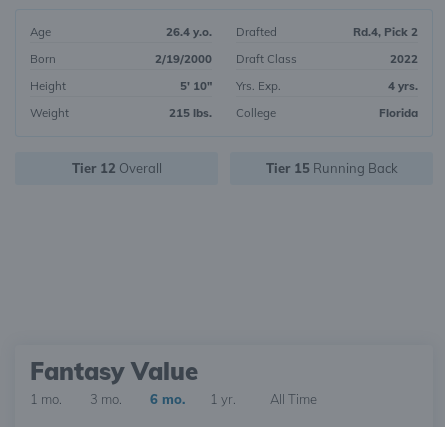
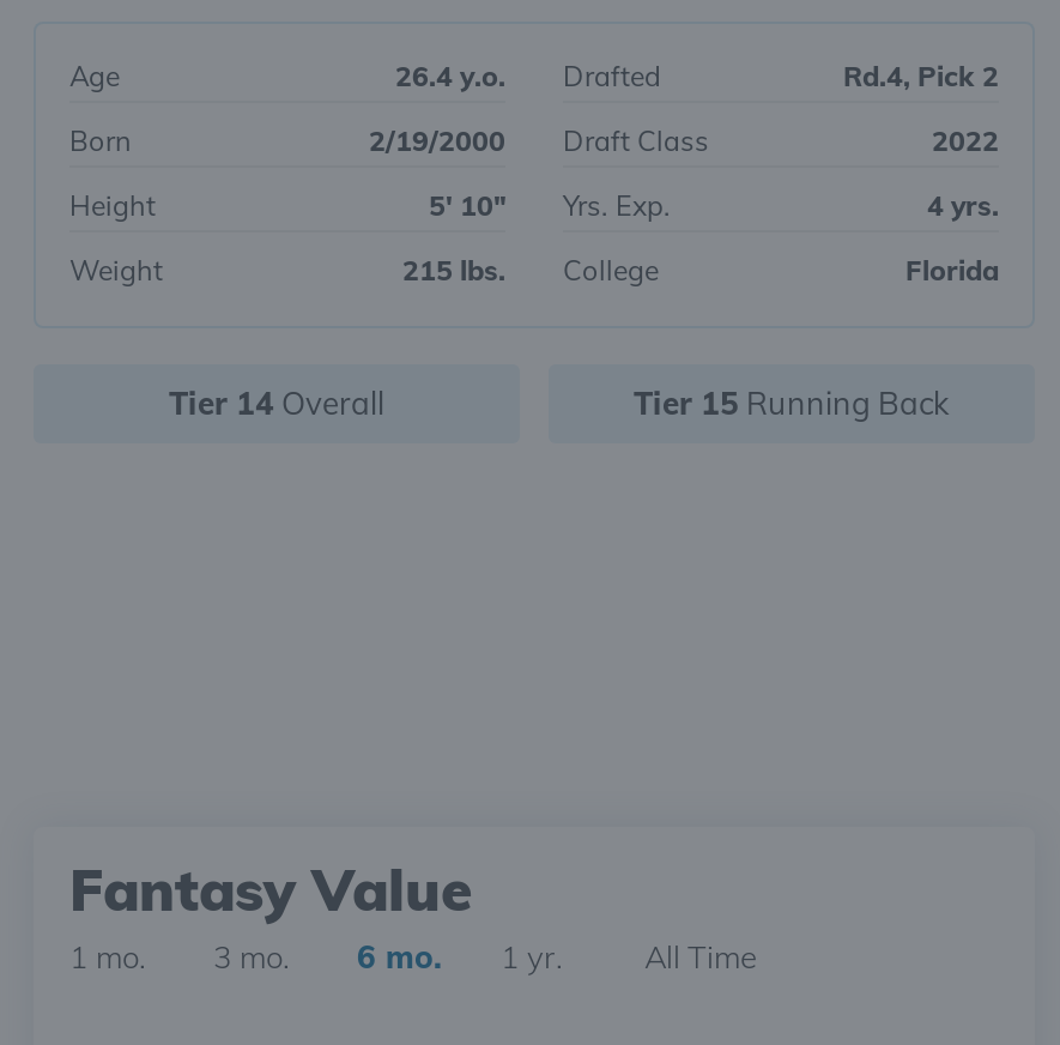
- Tier 12 Overall
+ Tier 14 Overall
